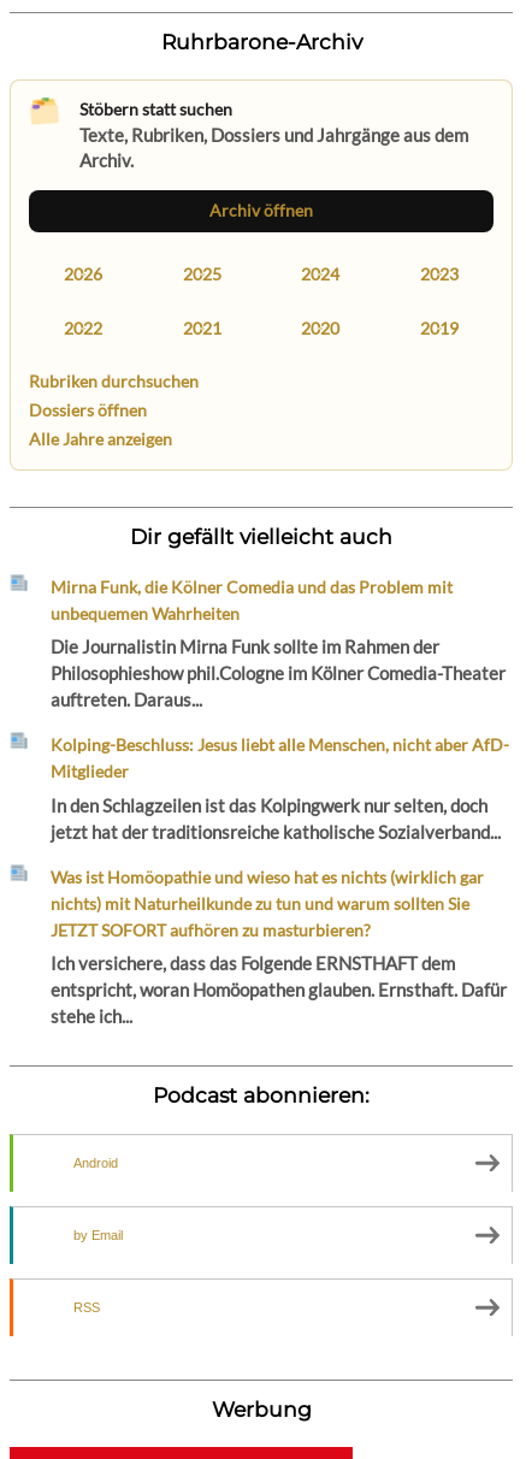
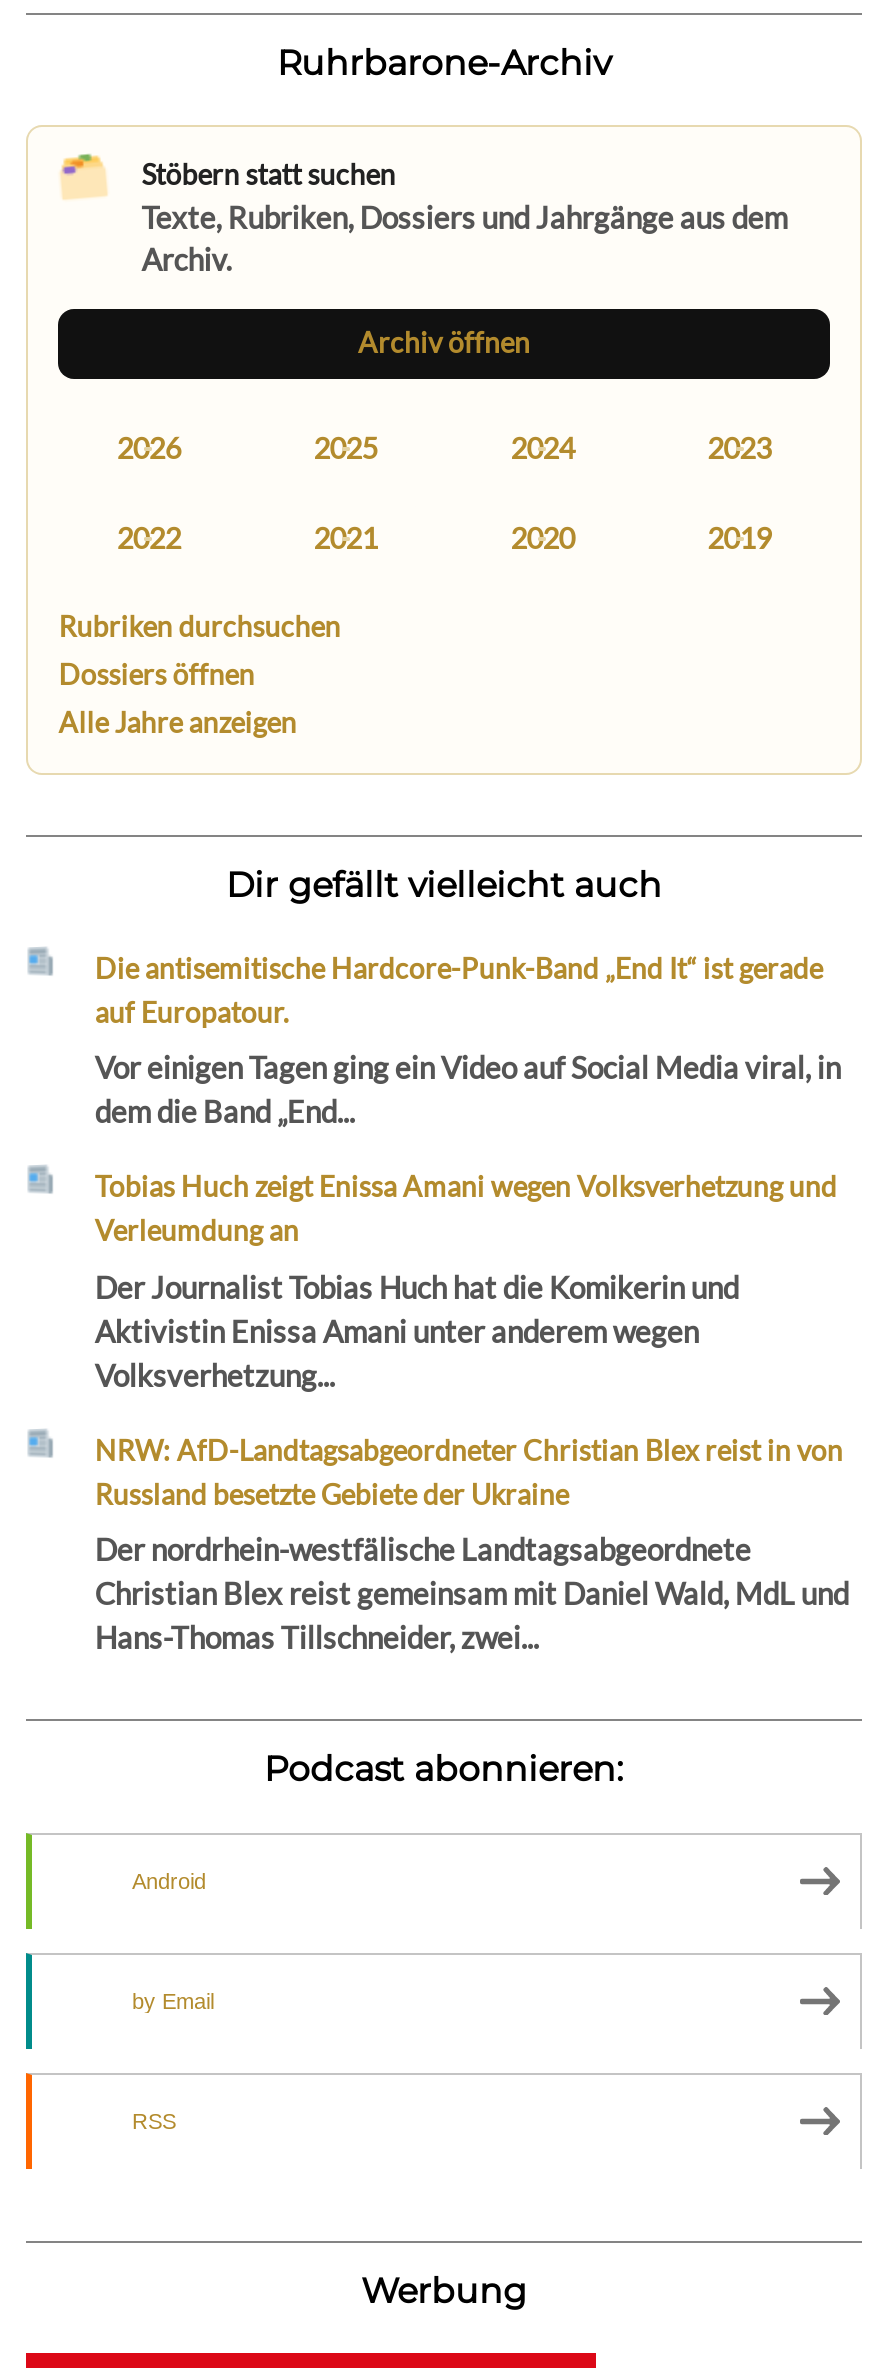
- Mirna Funk, die Kölner Comedia und das Problem mit
- unbequemen Wahrheiten
+ Die antisemitische Hardcore-Punk-Band „End It“ ist gerade
+ auf Europatour.

- Die Journalistin Mirna Funk sollte im Rahmen der
- Philosophieshow phil.Cologne im Kölner Comedia-Theater
- auftreten. Daraus...
+ Vor einigen Tagen ging ein Video auf Social Media viral, in
+ dem die Band „End...

- Kolping-Beschluss: Jesus liebt alle Menschen, nicht aber AfD-
- Mitglieder
+ Tobias Huch zeigt Enissa Amani wegen Volksverhetzung und
+ Verleumdung an

- In den Schlagzeilen ist das Kolpingwerk nur selten, doch
- jetzt hat der traditionsreiche katholische Sozialverband...
+ Der Journalist Tobias Huch hat die Komikerin und
+ Aktivistin Enissa Amani unter anderem wegen
+ Volksverhetzung...

- Was ist Homöopathie und wieso hat es nichts (wirklich gar
- nichts) mit Naturheilkunde zu tun und warum sollten Sie
- JETZT SOFORT aufhören zu masturbieren?
+ NRW: AfD-Landtagsabgeordneter Christian Blex reist in von
+ Russland besetzte Gebiete der Ukraine

- Ich versichere, dass das Folgende ERNSTHAFT dem
- entspricht, woran Homöopathen glauben. Ernsthaft. Dafür
- stehe ich...
+ Der nordrhein-westfälische Landtagsabgeordnete
+ Christian Blex reist gemeinsam mit Daniel Wald, MdL und
+ Hans-Thomas Tillschneider, zwei...
